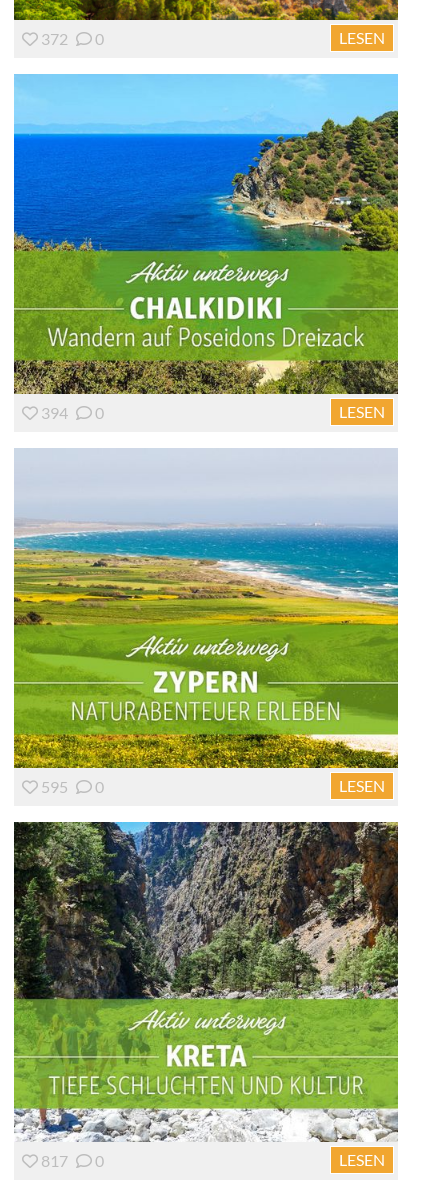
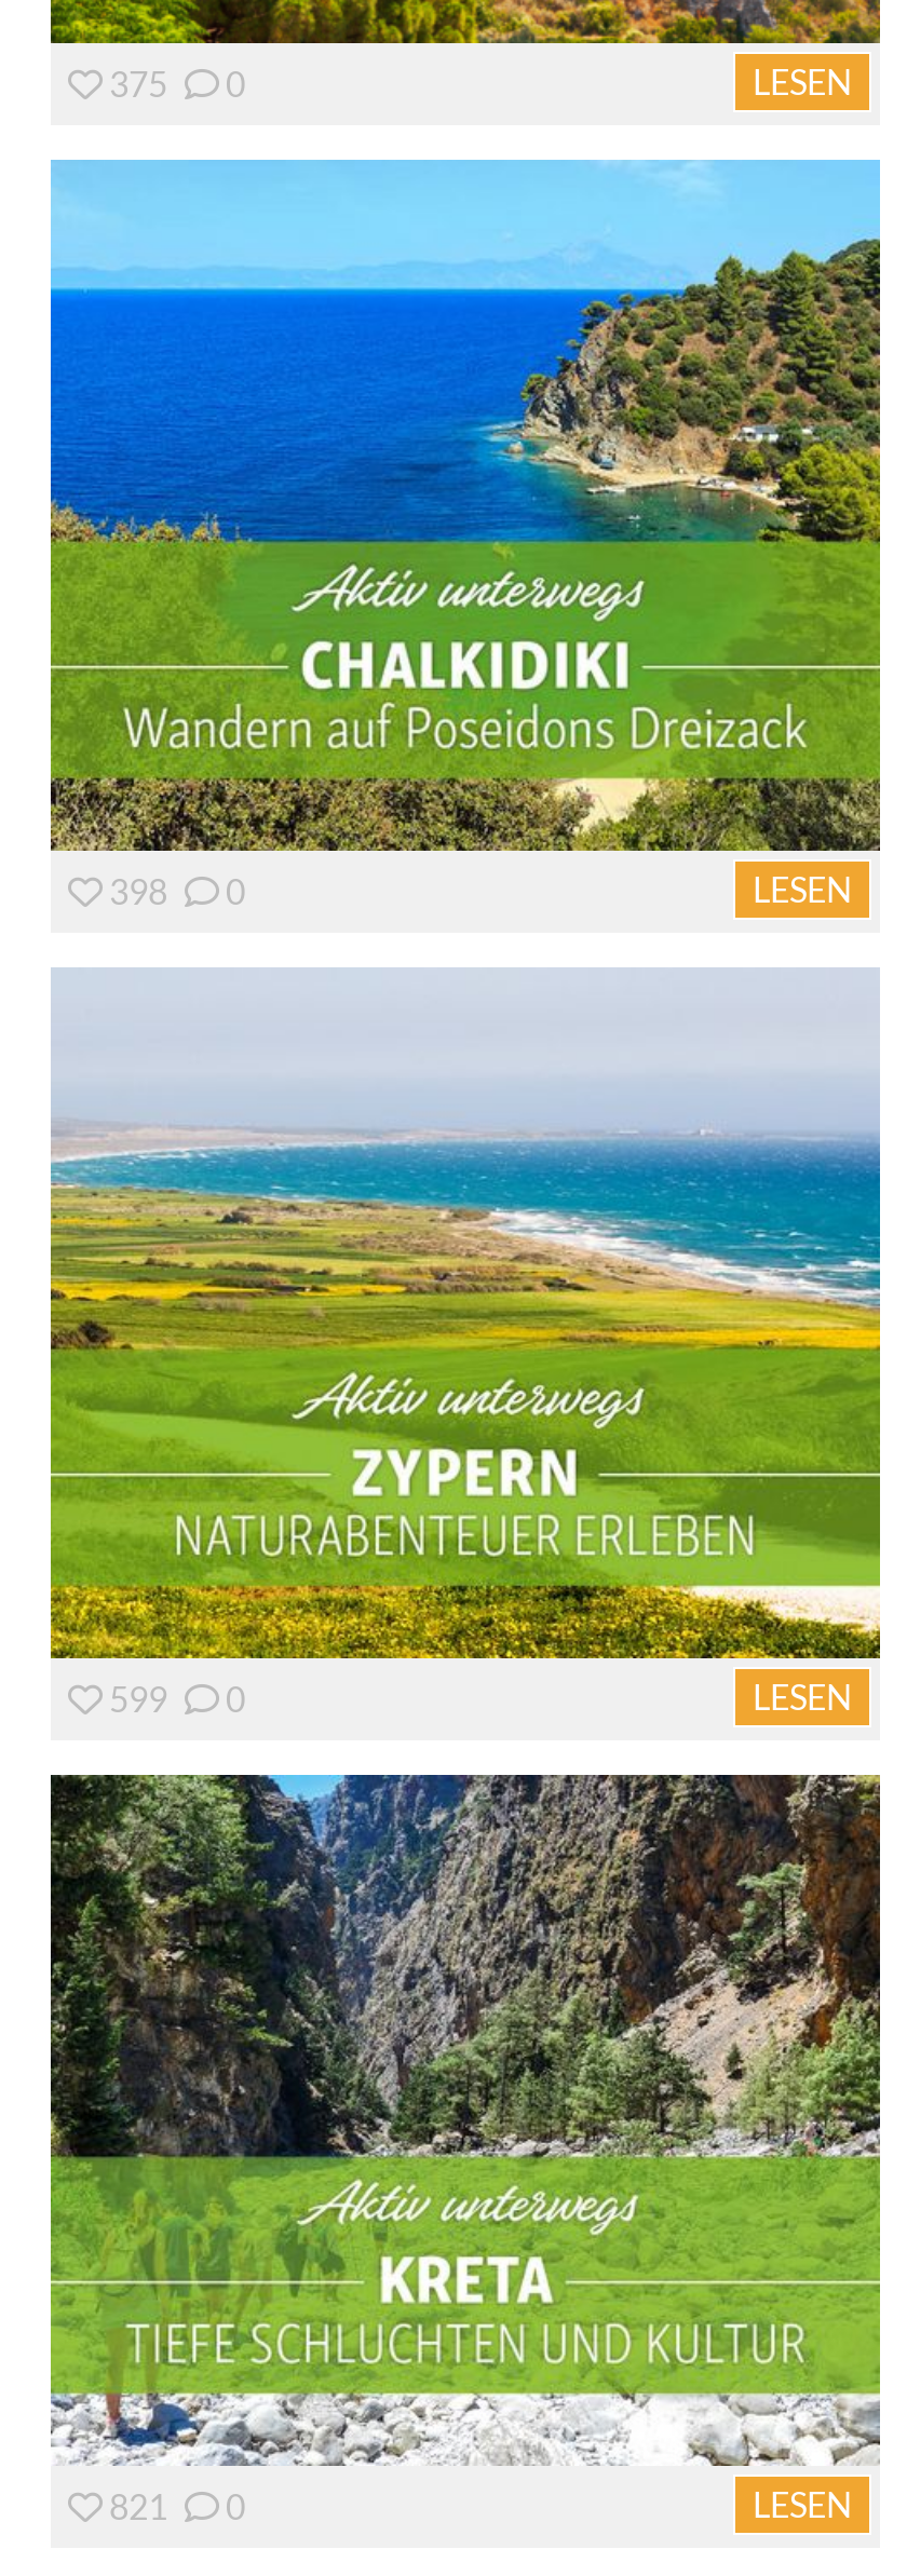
- 372 0
+ 375 0

- 394 0
+ 398 0

- 595 0
+ 599 0

- 817 0
+ 821 0
